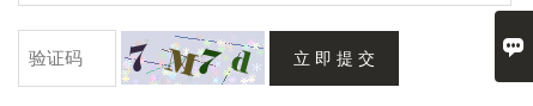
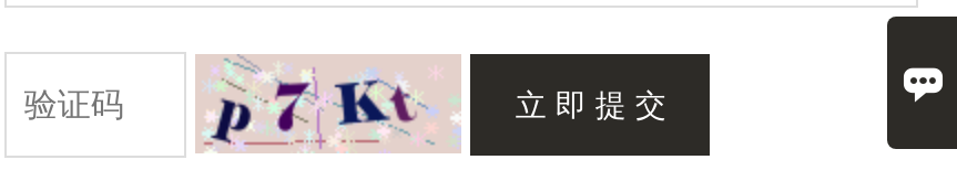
- [image]
+ [image]
